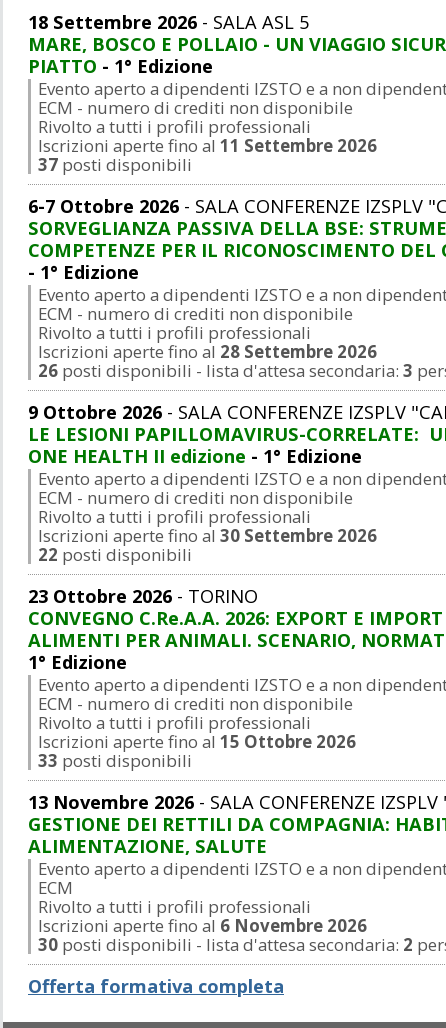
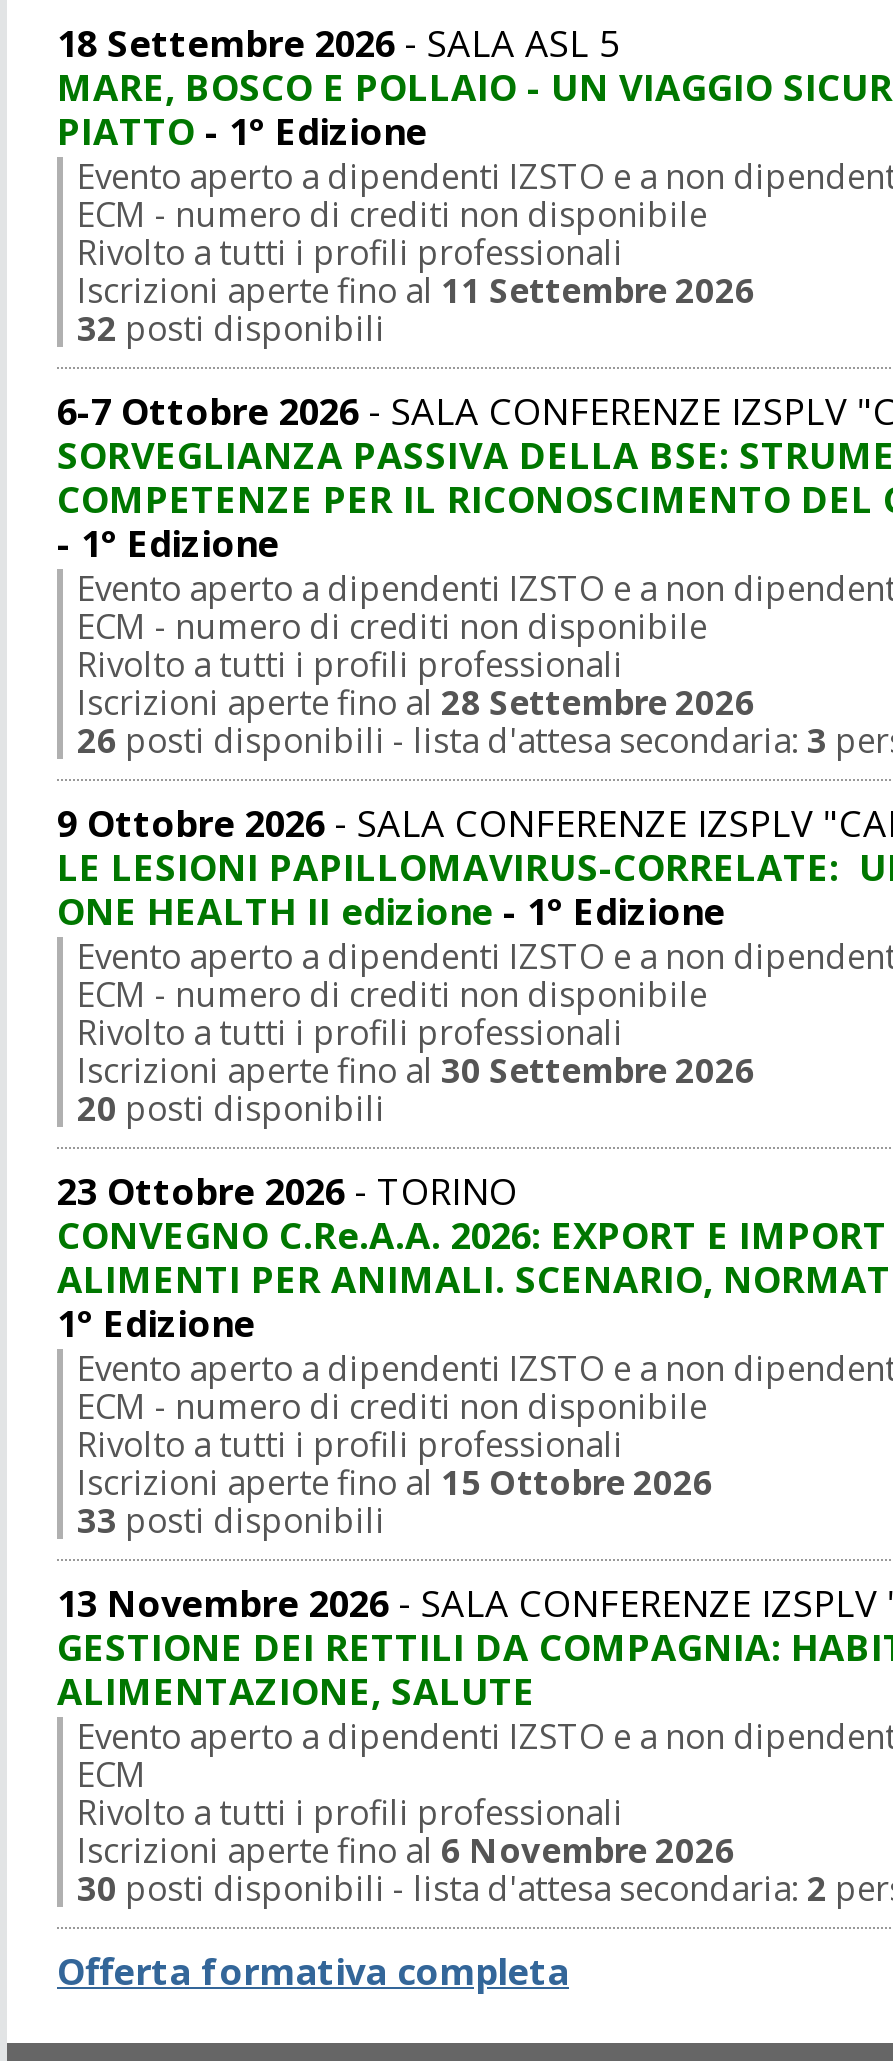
- 37 posti disponibili
+ 32 posti disponibili

- 22 posti disponibili
+ 20 posti disponibili
